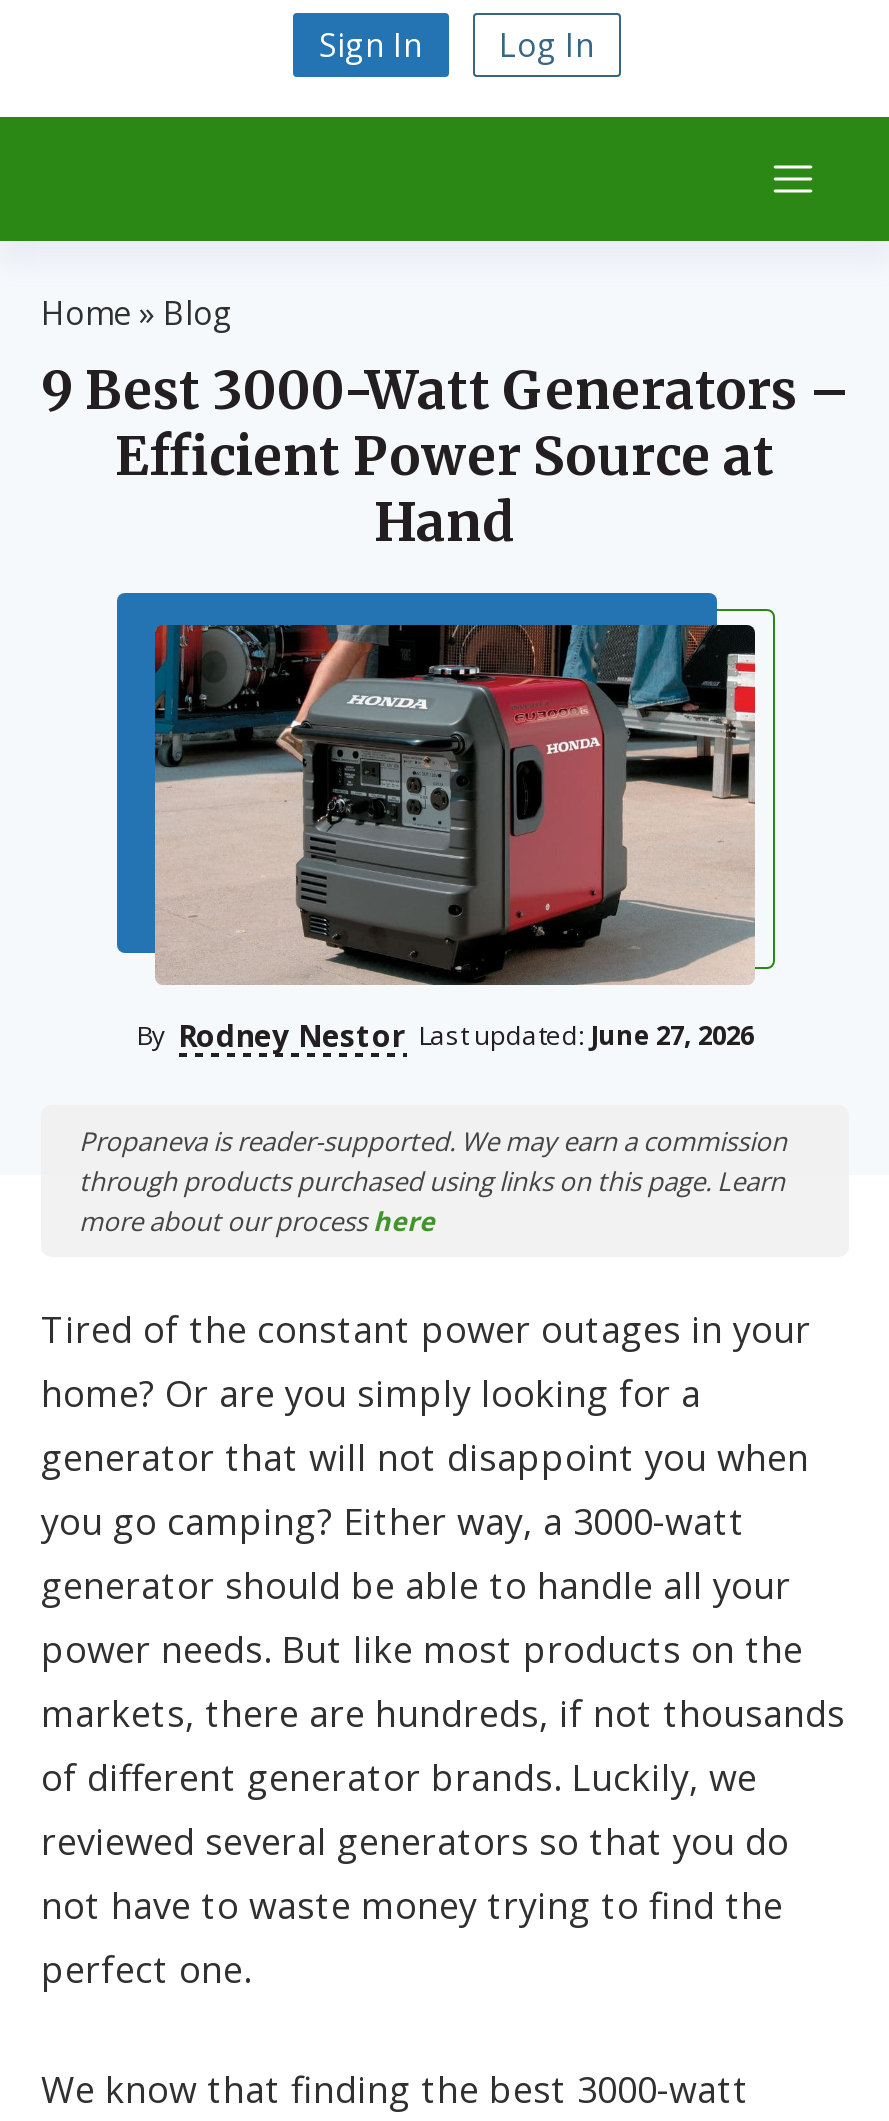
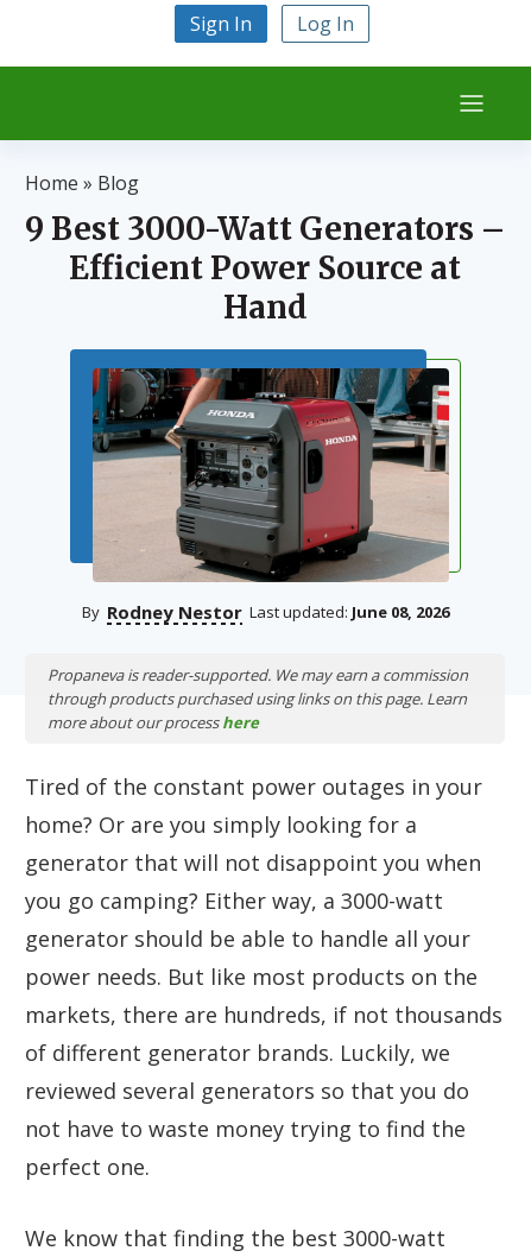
- By Rodney Nestor Last updated: June 27, 2026
+ By Rodney Nestor Last updated: June 08, 2026
